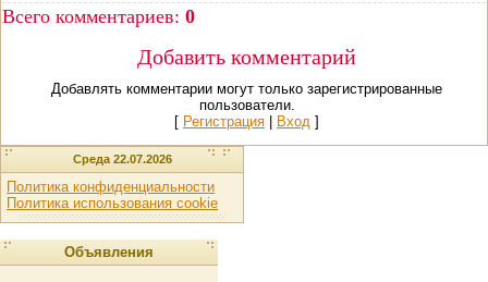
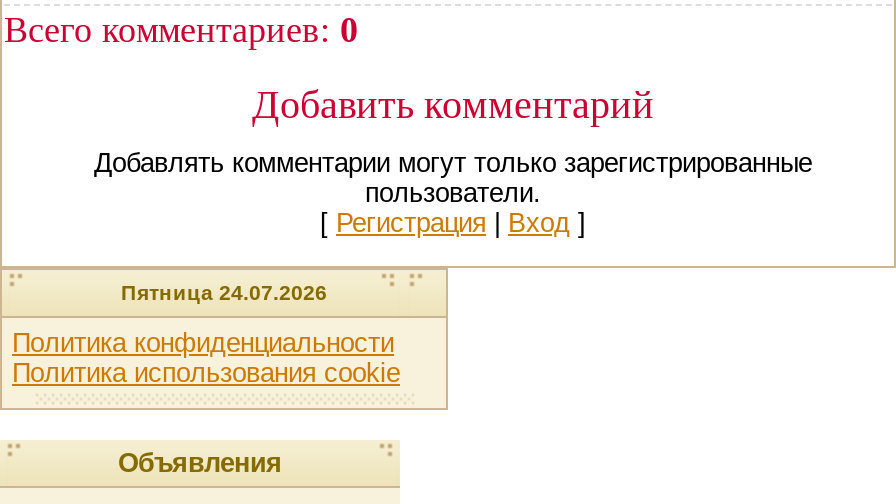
- Среда 22.07.2026
+ Пятница 24.07.2026
